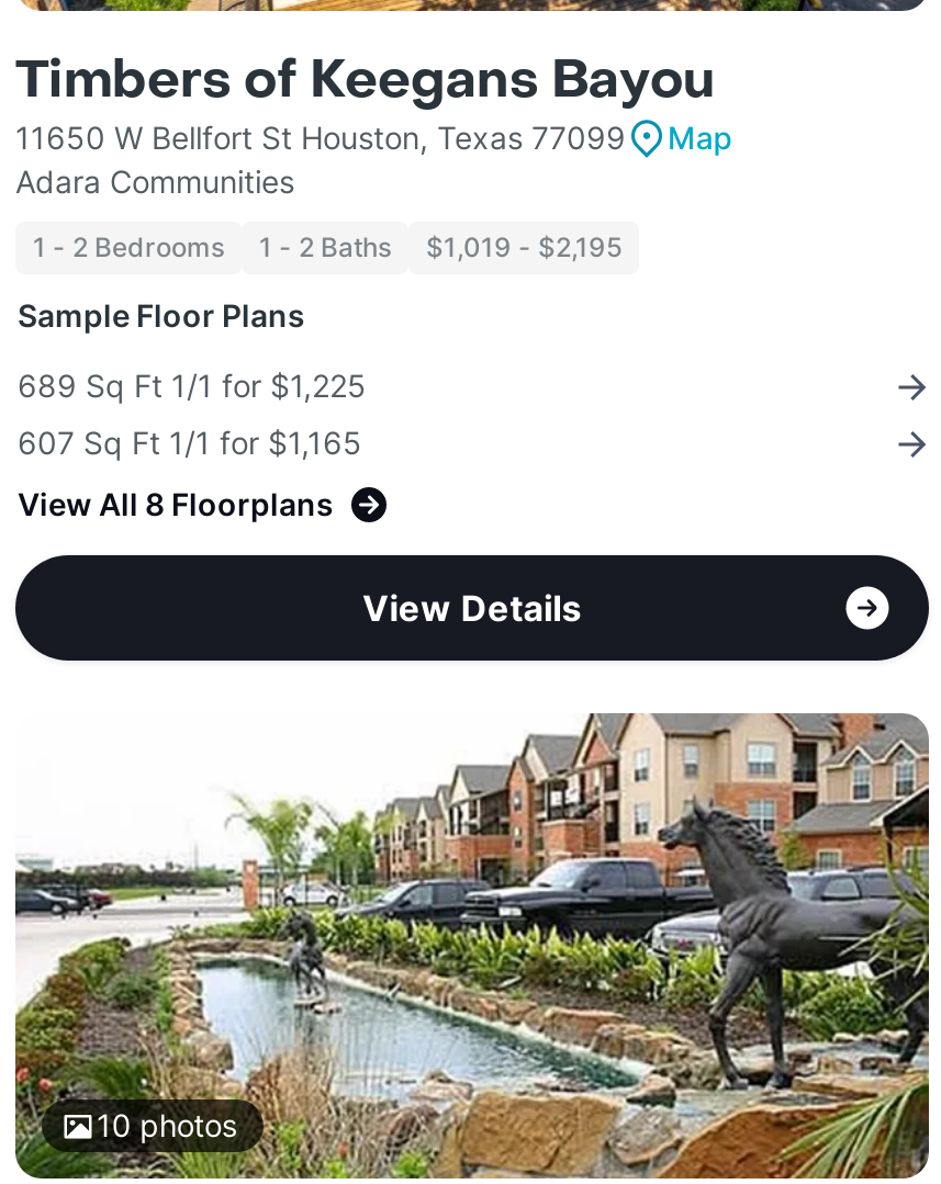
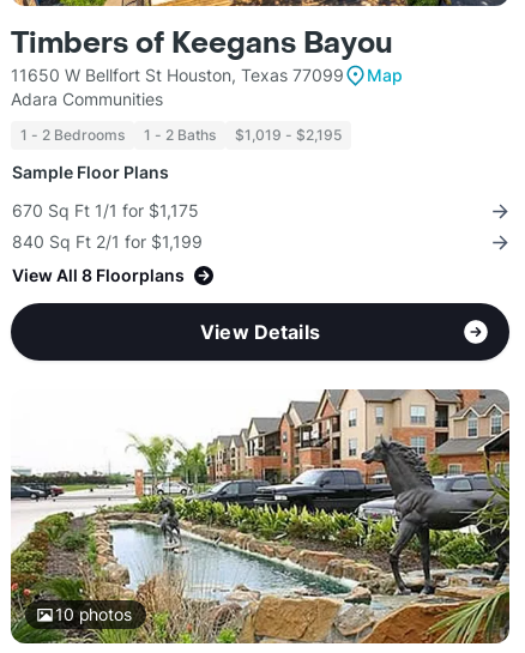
- 689 Sq Ft 1/1 for $1,225
+ 670 Sq Ft 1/1 for $1,175

- 607 Sq Ft 1/1 for $1,165
+ 840 Sq Ft 2/1 for $1,199
